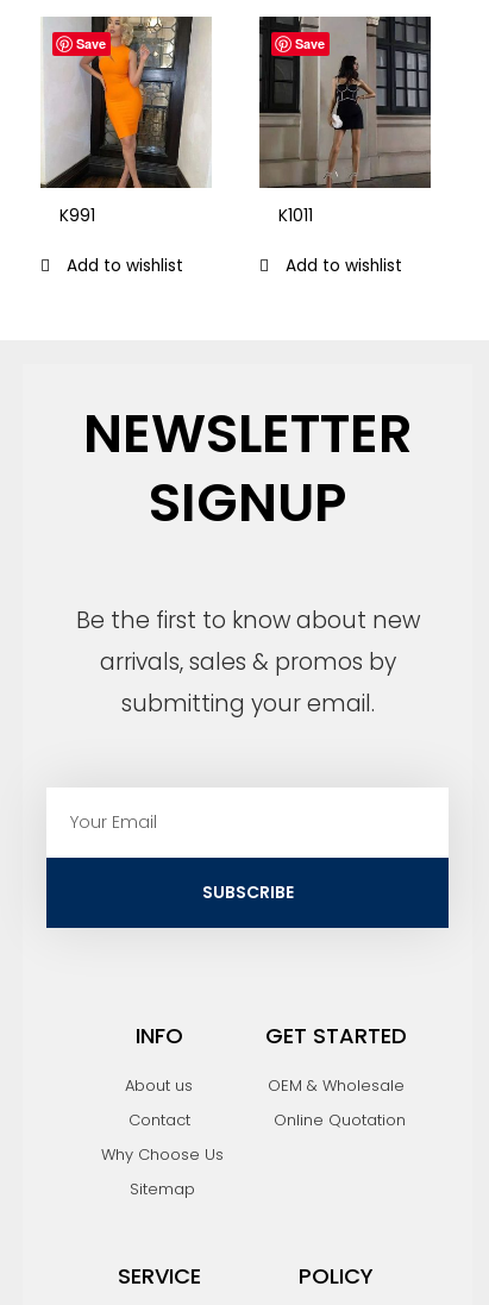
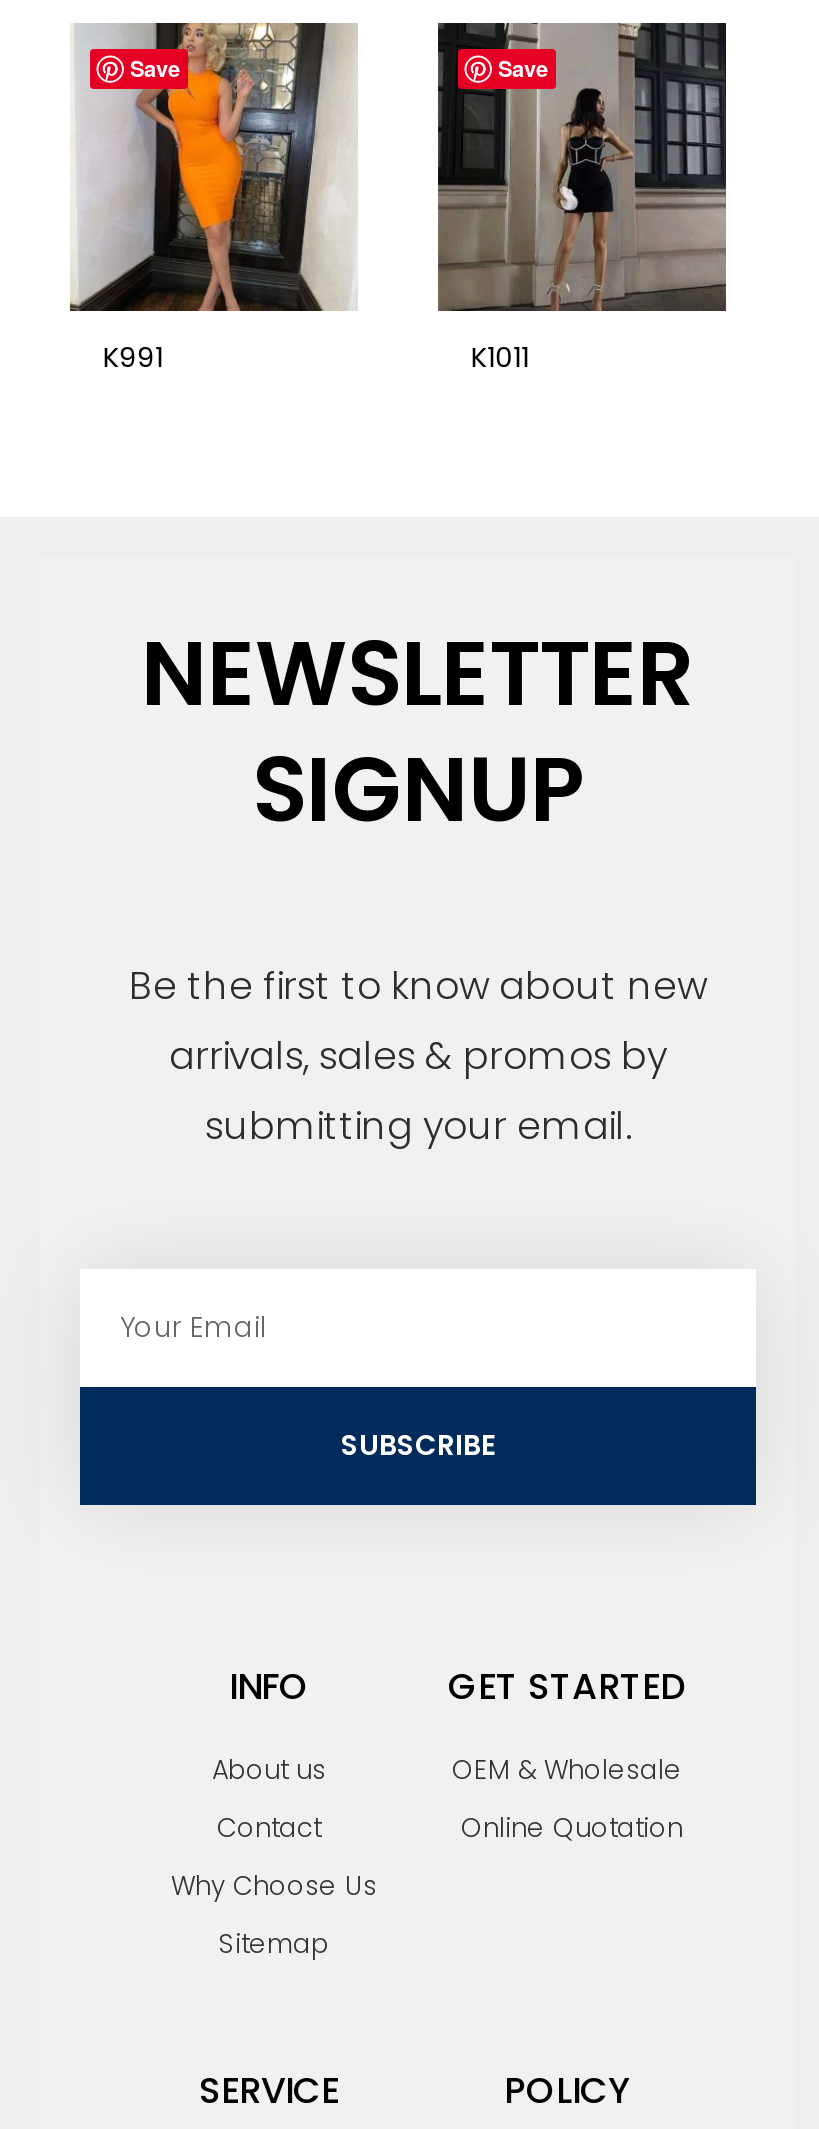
- Add to wishlist

- Add to wishlist
